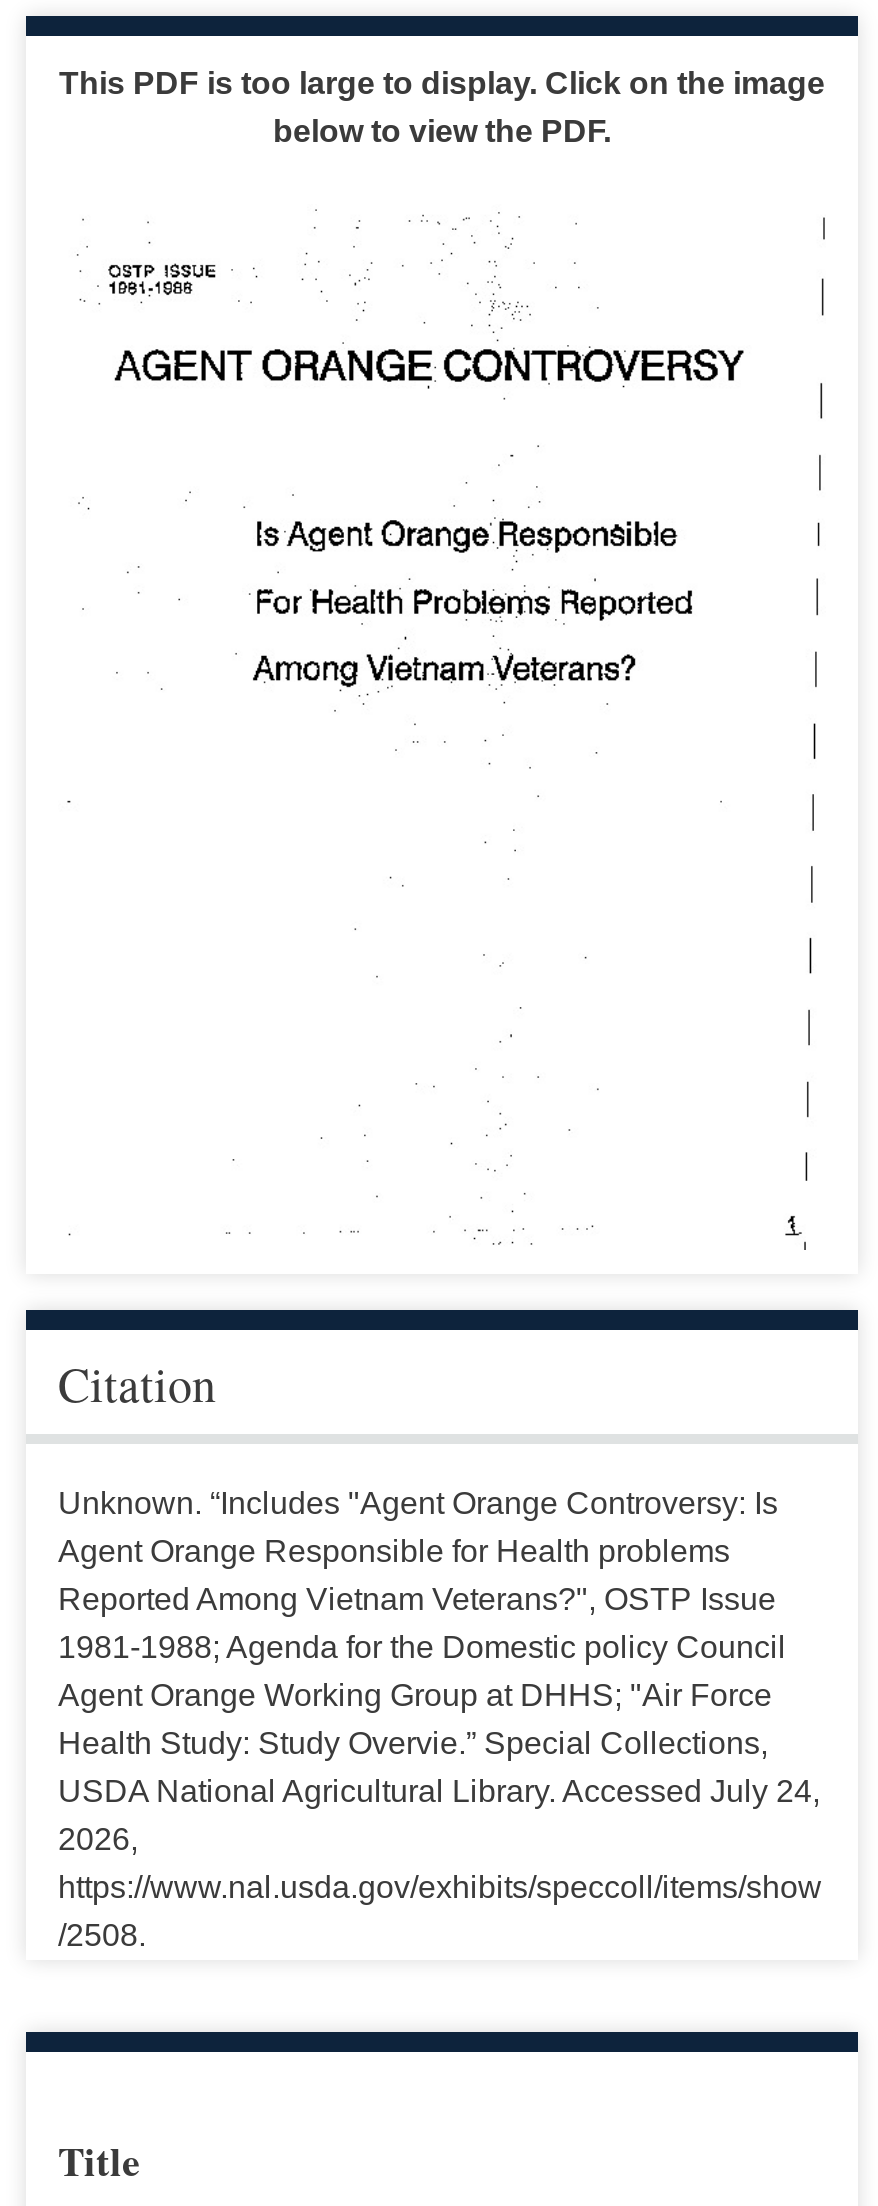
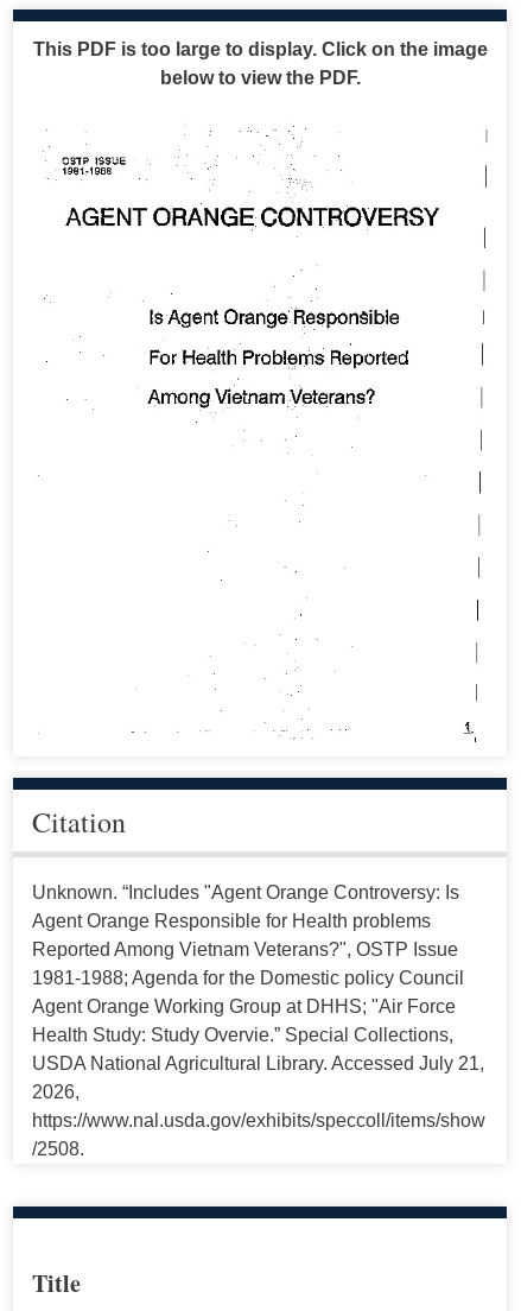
- USDA National Agricultural Library. Accessed July 24,
+ USDA National Agricultural Library. Accessed July 21,
